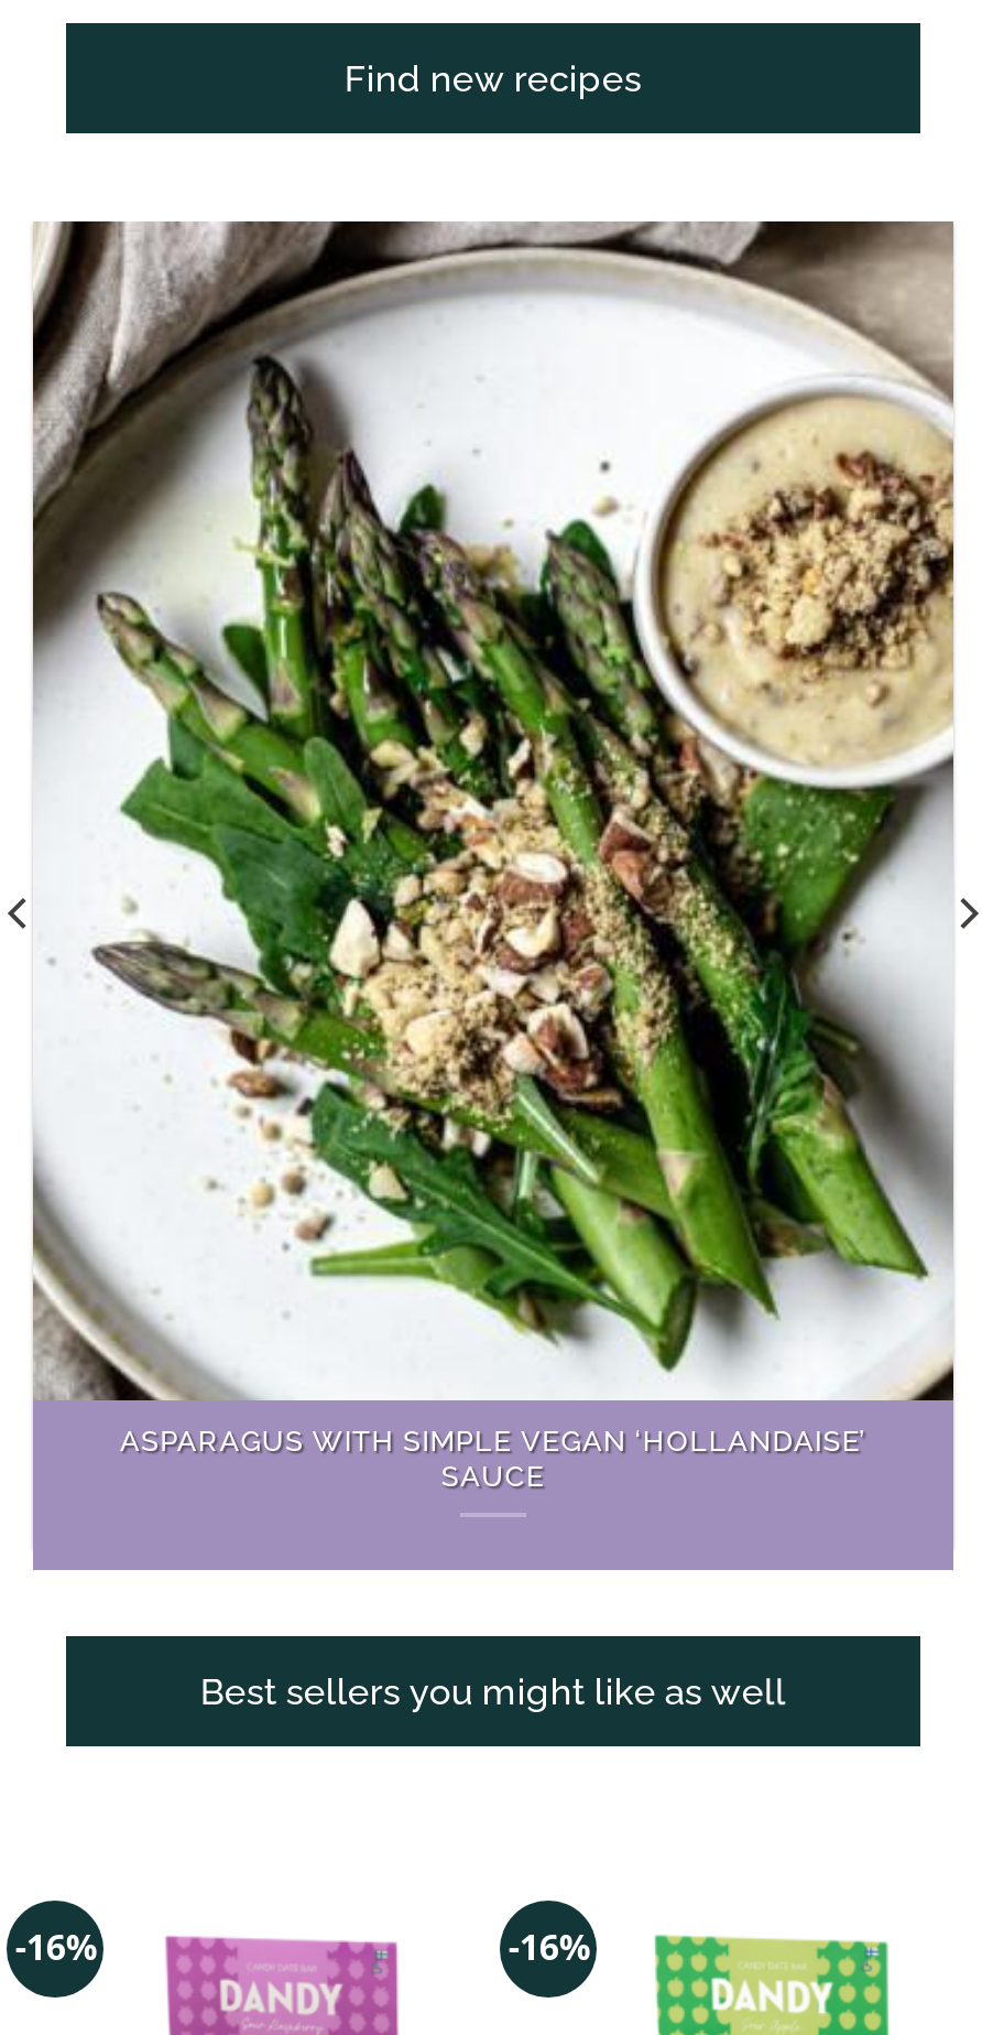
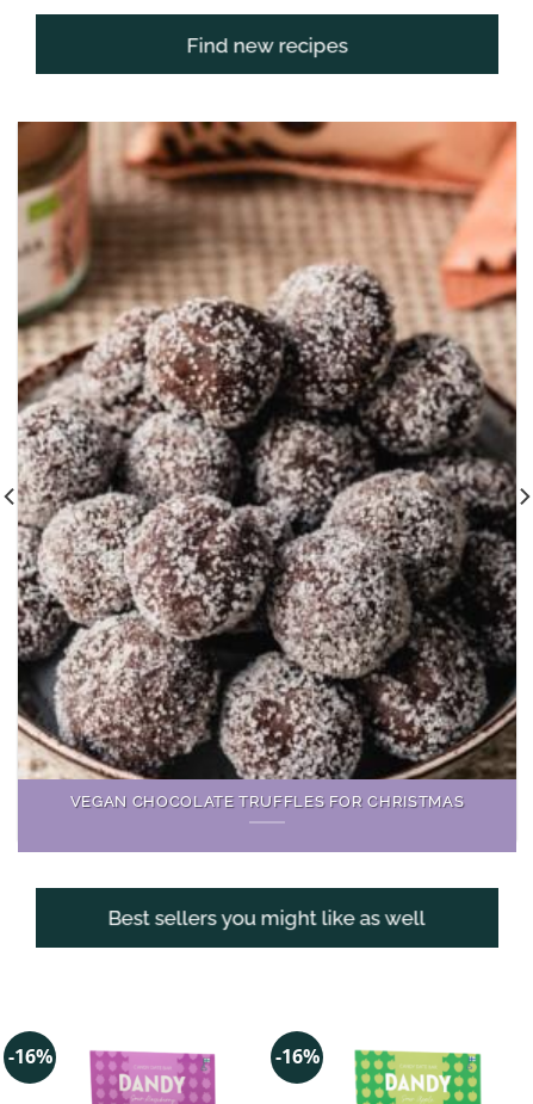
- [image]
- ASPARAGUS WITH SIMPLE VEGAN ‘HOLLANDAISE’
- SAUCE
+ [image]
+ VEGAN CHOCOLATE TRUFFLES FOR CHRISTMAS
